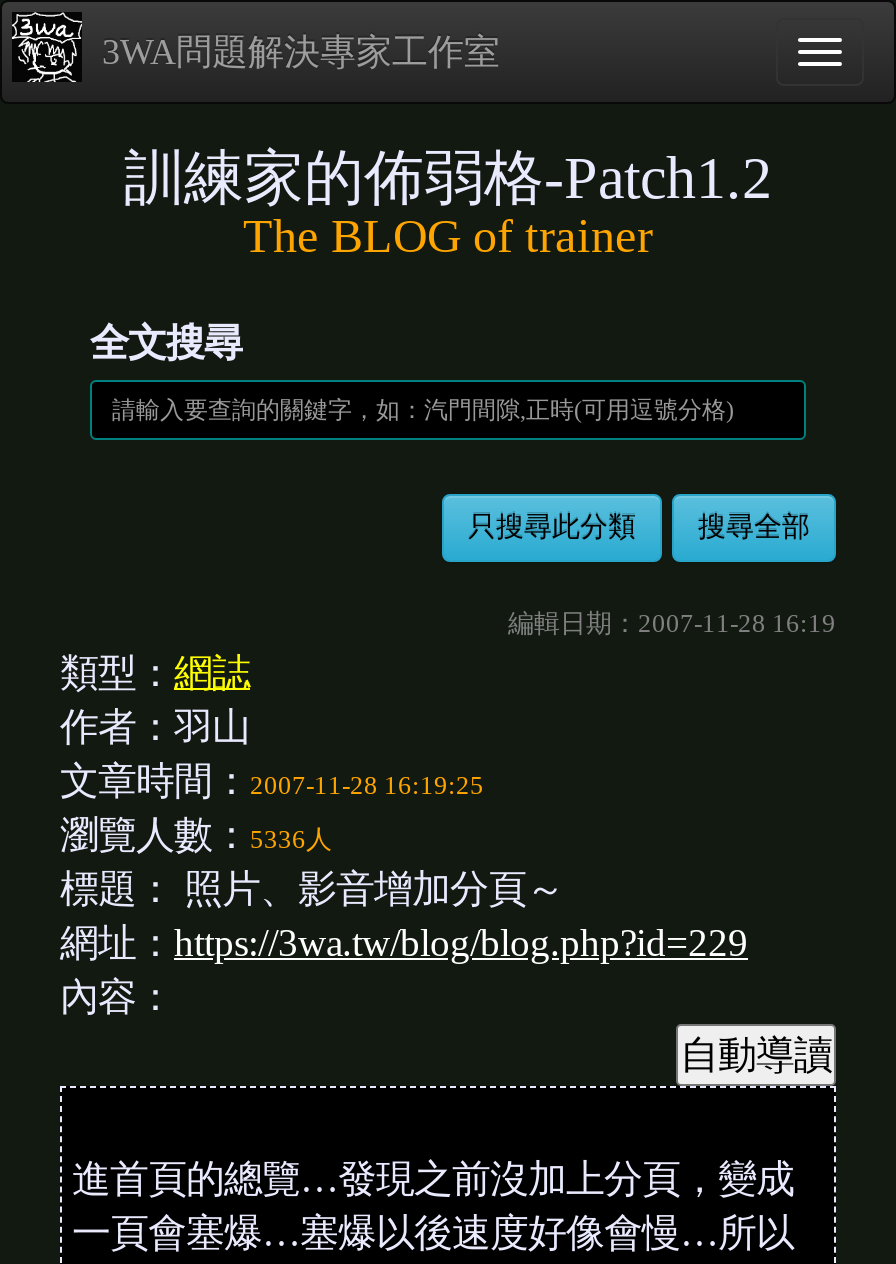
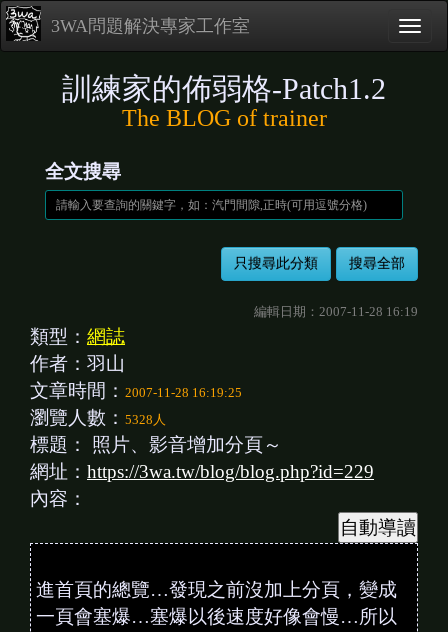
- 瀏覽人數：5336人
+ 瀏覽人數：5328人
